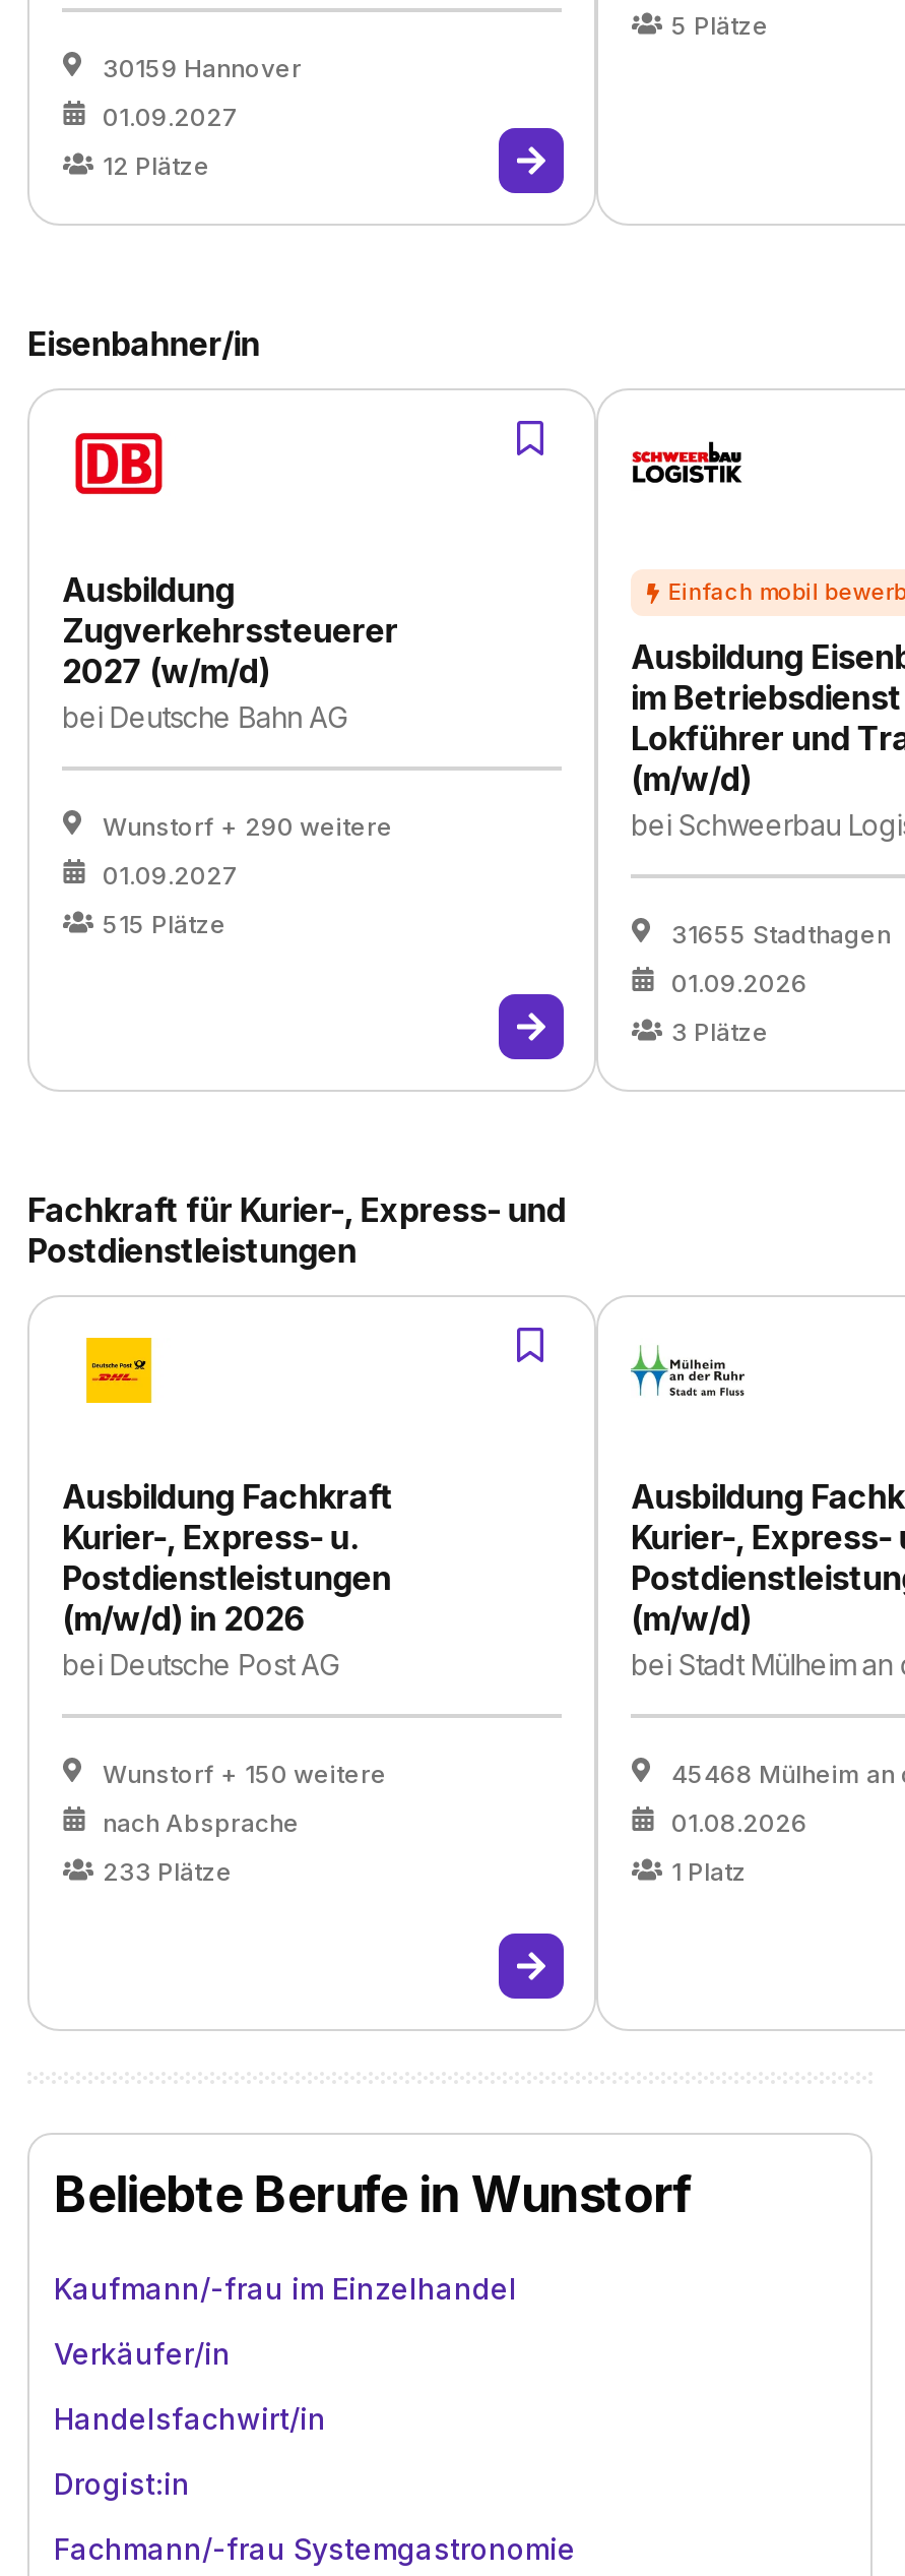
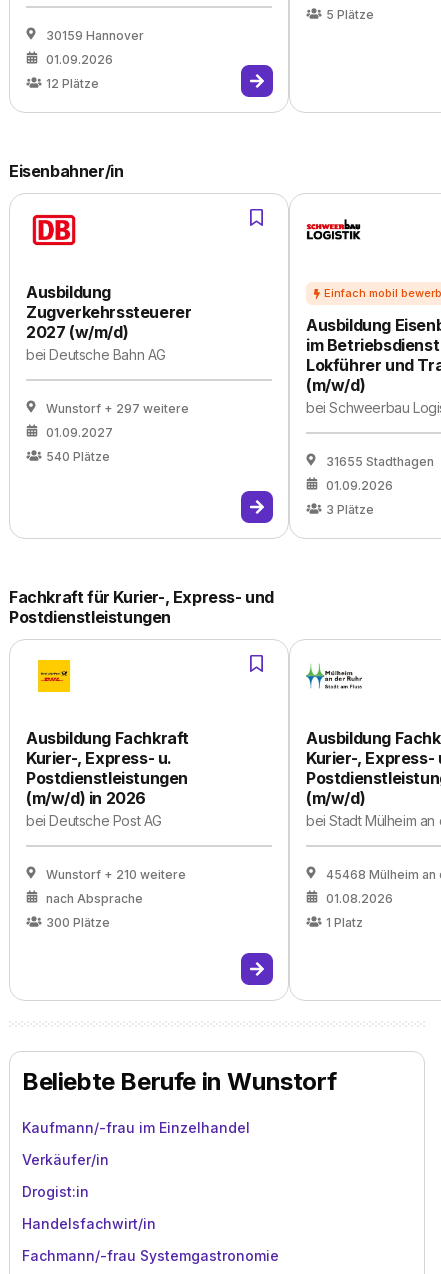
- 01.09.2027
+ 01.09.2026

- Wunstorf + 290 weitere
+ Wunstorf + 297 weitere

- 515 Plätze
+ 540 Plätze

- Wunstorf + 150 weitere
+ Wunstorf + 210 weitere

- 233 Plätze
+ 300 Plätze

moved down: Handelsfachwirt/in

moved up: Drogist:in
